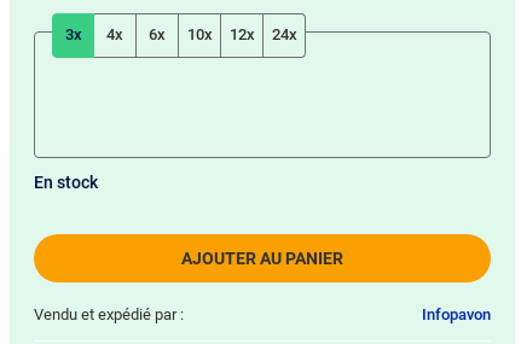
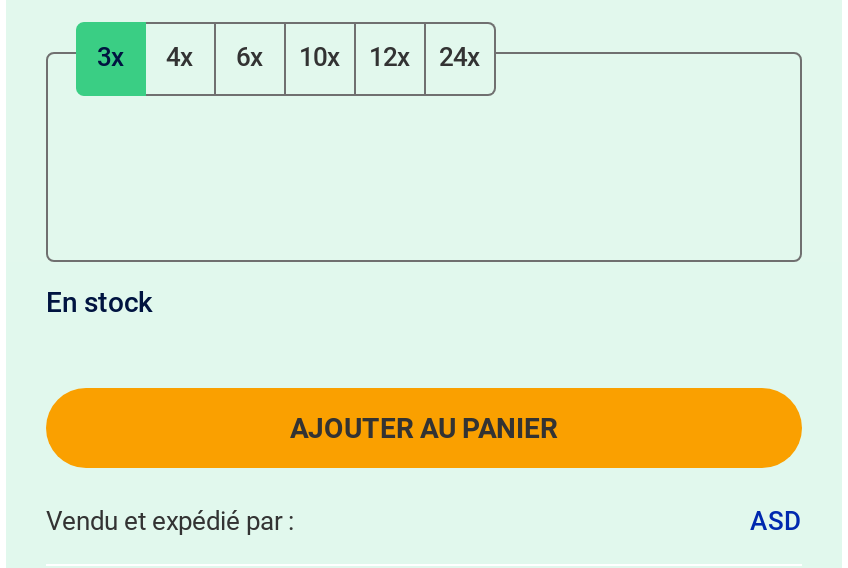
- Infopavon
+ ASD
